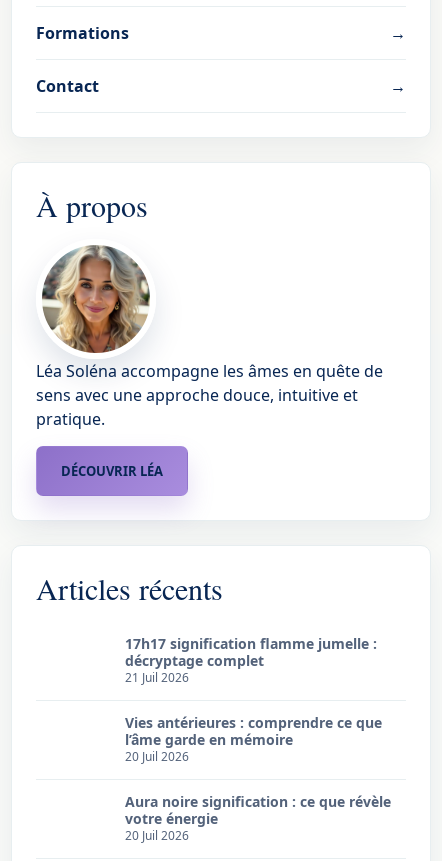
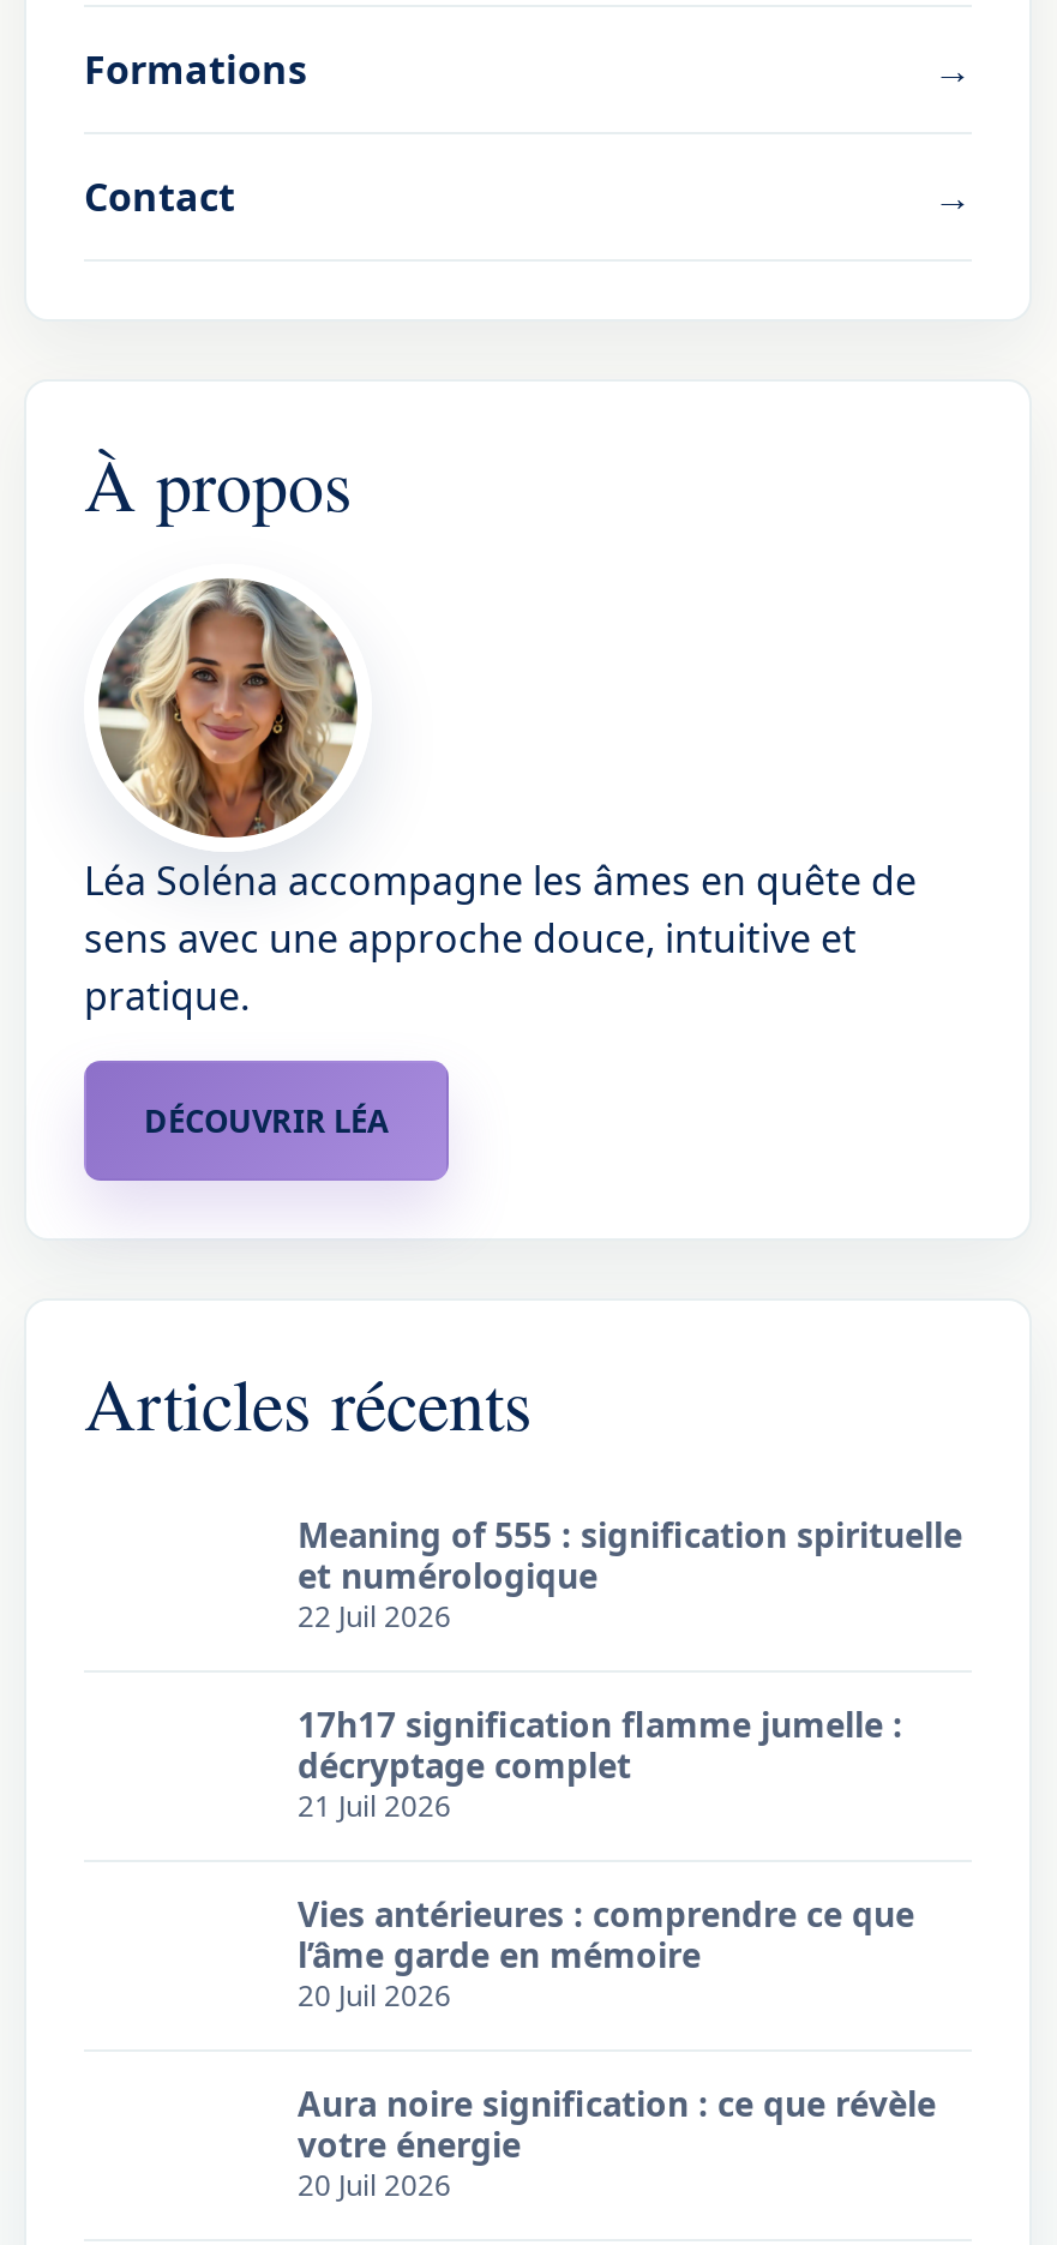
+ Meaning of 555 : signification spirituelle
+ et numérologique
+ 22 Juil 2026
